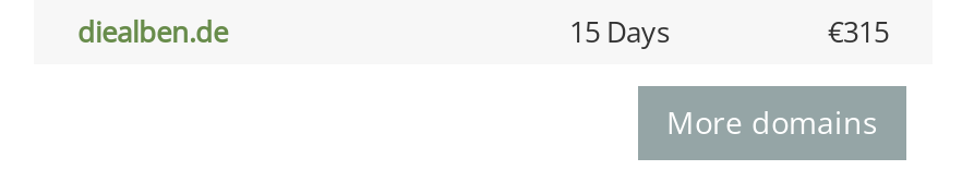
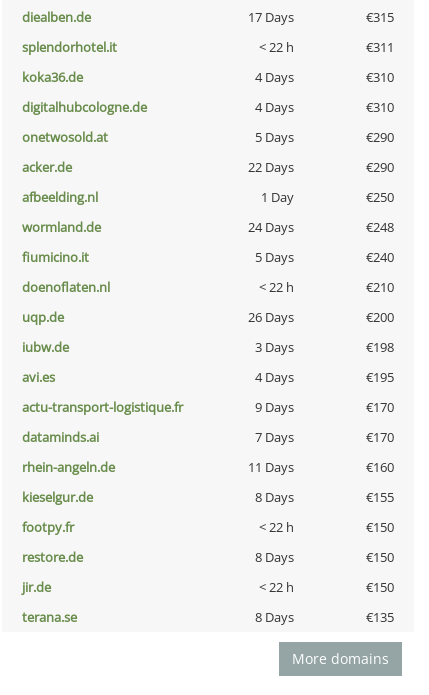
- 15 Days
+ 17 Days

+ splendorhotel.it
+ < 22 h
+ €311
+ koka36.de
+ 4 Days
+ €310
+ digitalhubcologne.de
+ 4 Days
+ €310
+ onetwosold.at
+ 5 Days
+ €290
+ acker.de
+ 22 Days
+ €290
+ afbeelding.nl
+ 1 Day
+ €250
+ wormland.de
+ 24 Days
+ €248
+ fiumicino.it
+ 5 Days
+ €240
+ doenoflaten.nl
+ < 22 h
+ €210
+ uqp.de
+ 26 Days
+ €200
+ iubw.de
+ 3 Days
+ €198
+ avi.es
+ 4 Days
+ €195
+ actu-transport-logistique.fr
+ 9 Days
+ €170
+ dataminds.ai
+ 7 Days
+ €170
+ rhein-angeln.de
+ 11 Days
+ €160
+ kieselgur.de
+ 8 Days
+ €155
+ footpy.fr
+ < 22 h
+ €150
+ restore.de
+ 8 Days
+ €150
+ jir.de
+ < 22 h
+ €150
+ terana.se
+ 8 Days
+ €135
